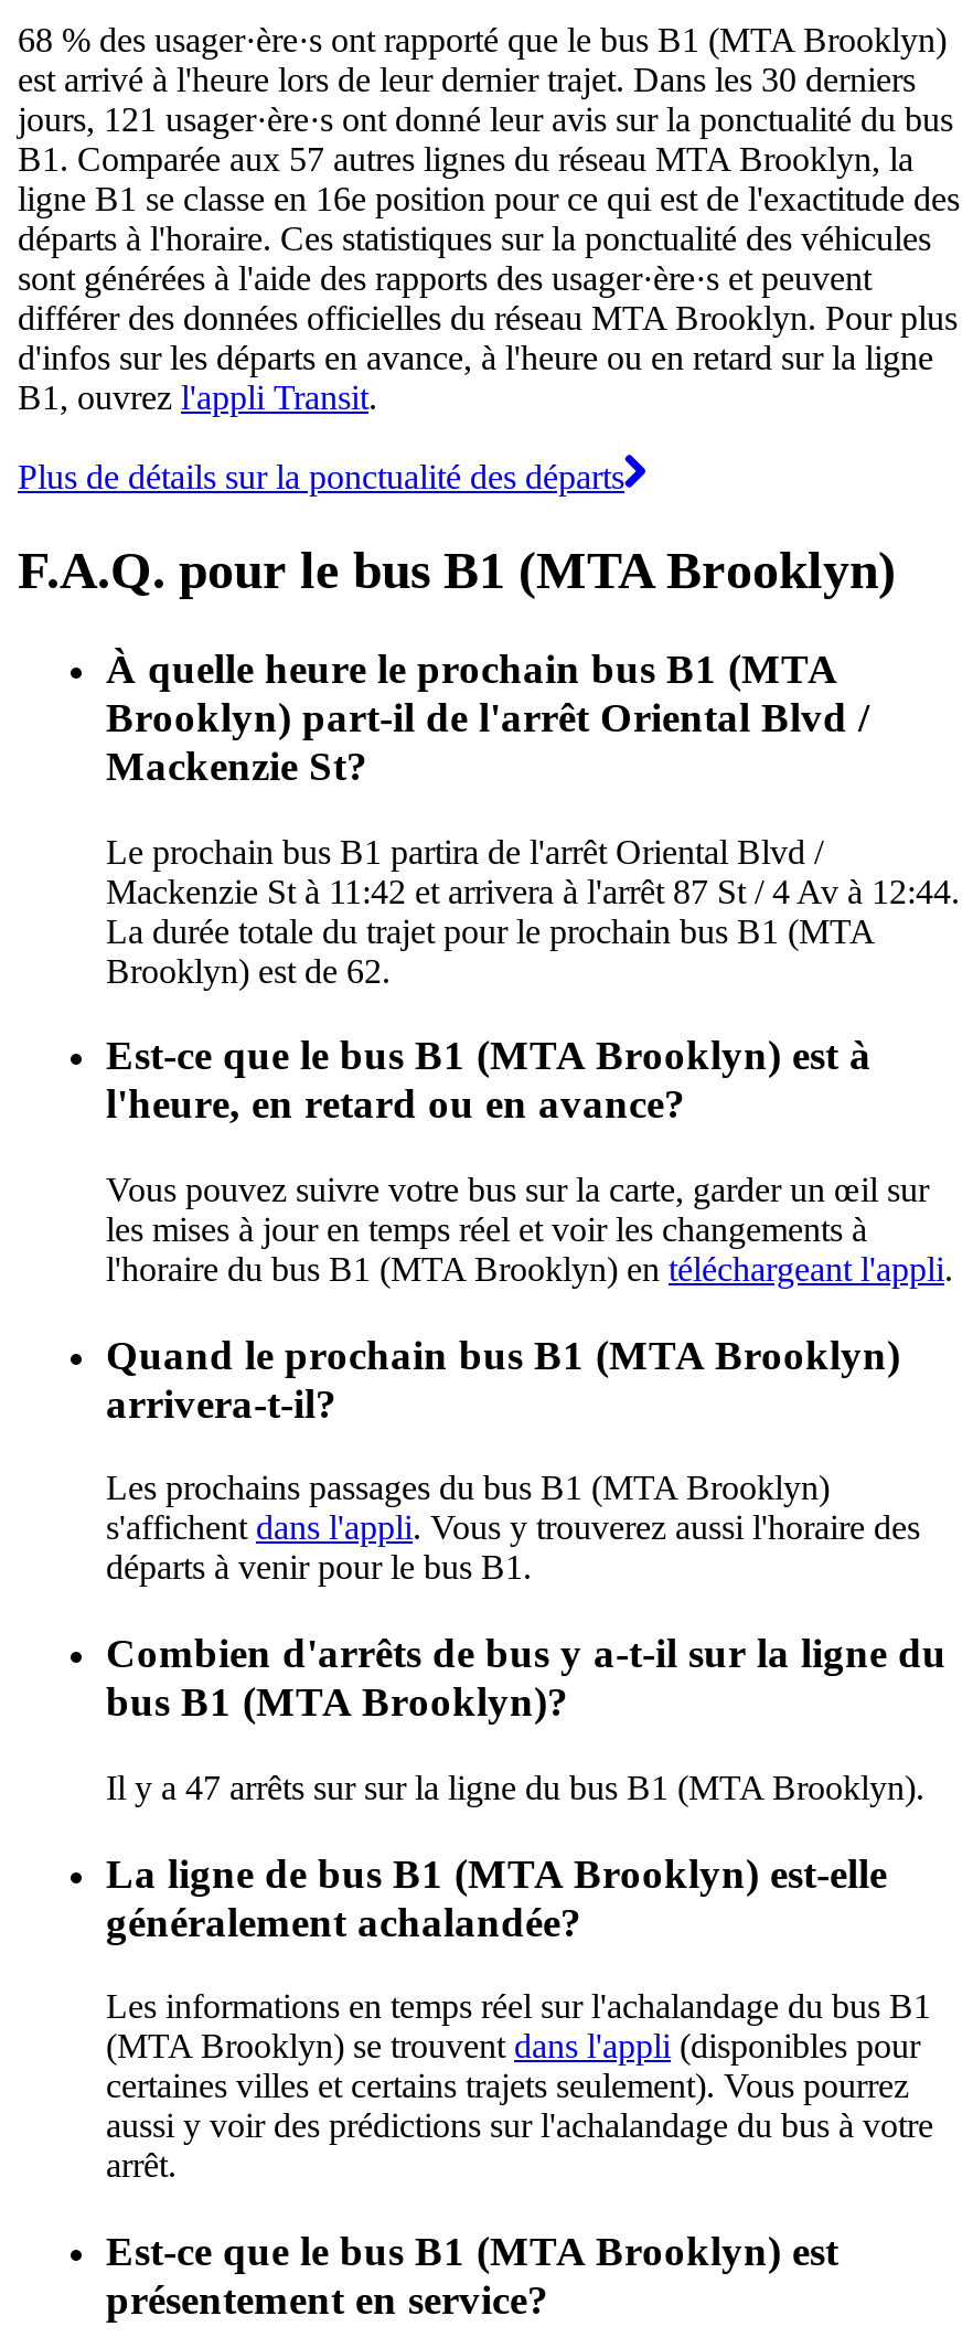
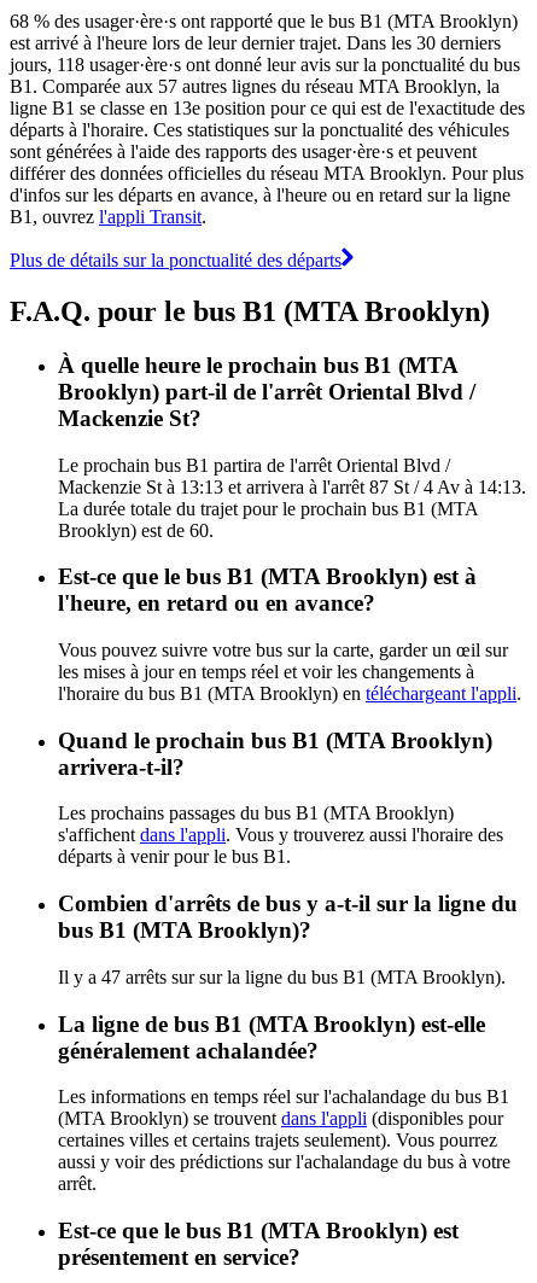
- jours, 121 usager·ère·s ont donné leur avis sur la ponctualité du bus
+ jours, 118 usager·ère·s ont donné leur avis sur la ponctualité du bus

- ligne B1 se classe en 16e position pour ce qui est de l'exactitude des
+ ligne B1 se classe en 13e position pour ce qui est de l'exactitude des

- Mackenzie St à 11:42 et arrivera à l'arrêt 87 St / 4 Av à 12:44.
+ Mackenzie St à 13:13 et arrivera à l'arrêt 87 St / 4 Av à 14:13.

- Brooklyn) est de 62.
+ Brooklyn) est de 60.
